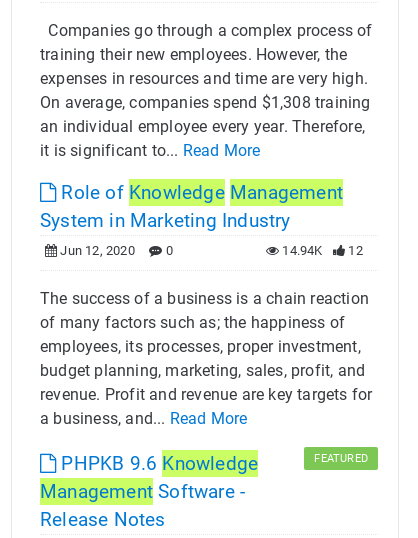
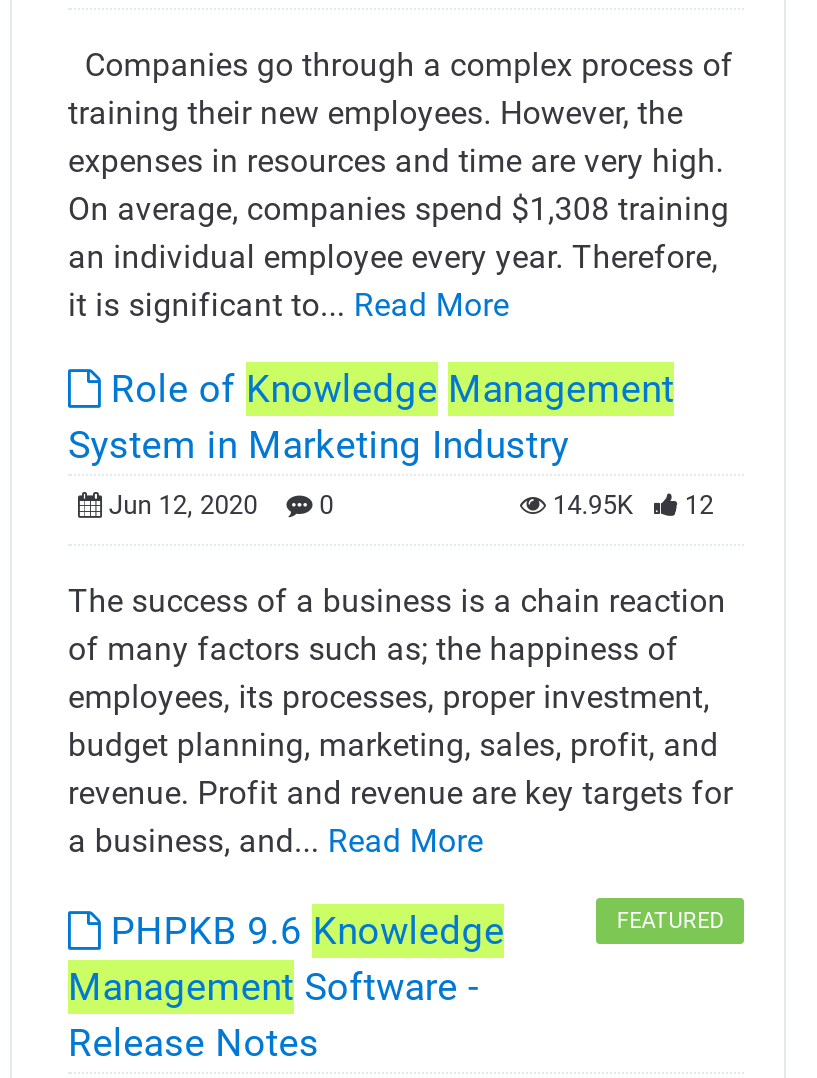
- 14.94K 12
+ 14.95K 12
